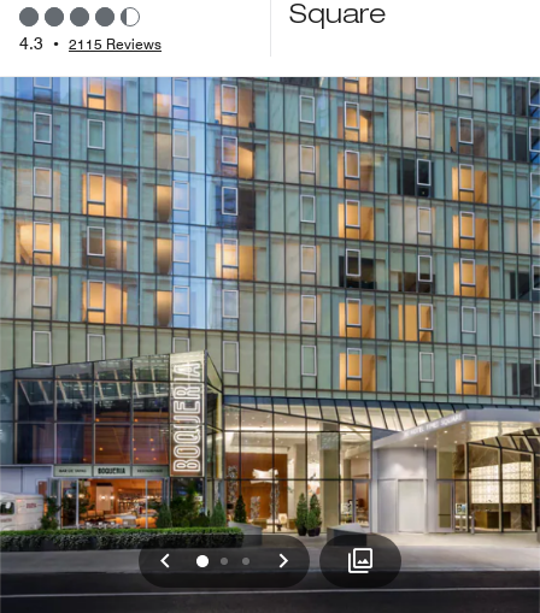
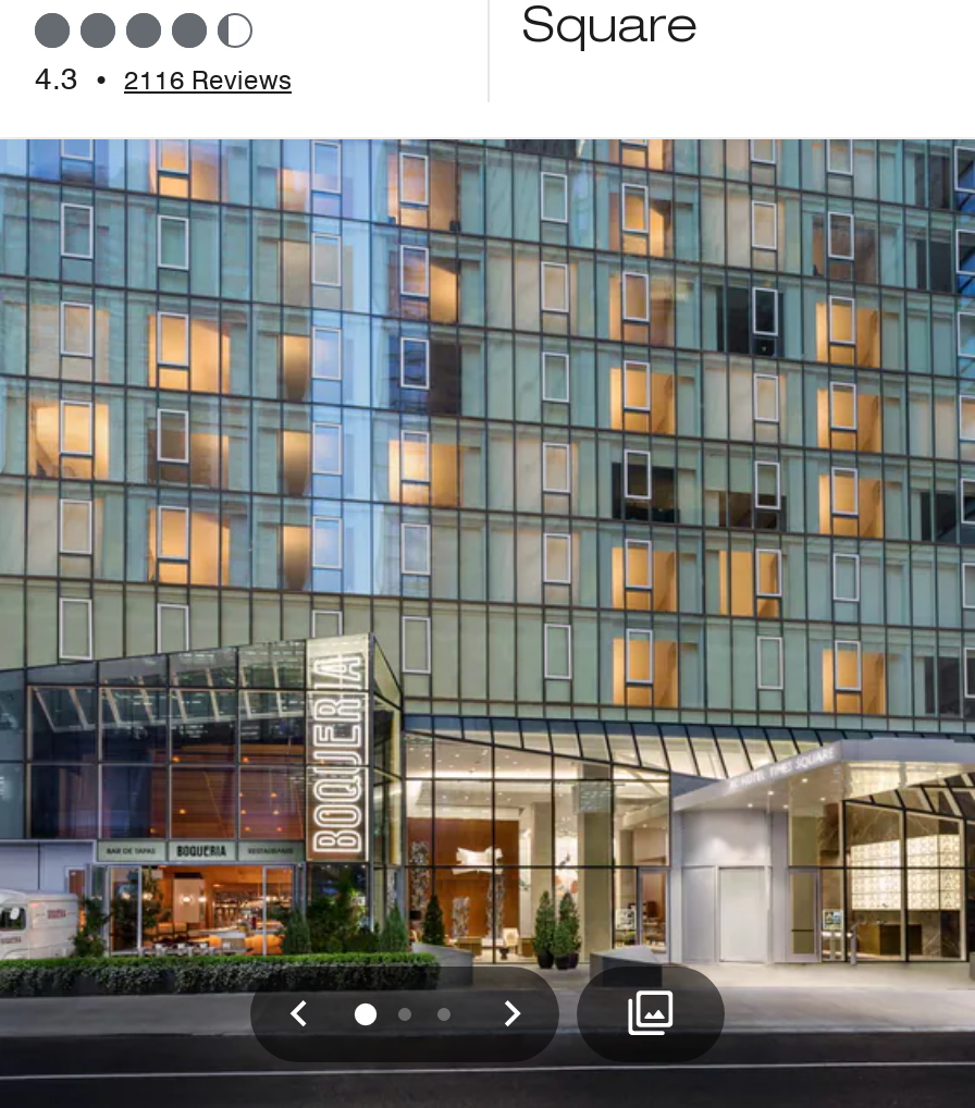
- 4.3 • 2115 Reviews
+ 4.3 • 2116 Reviews
